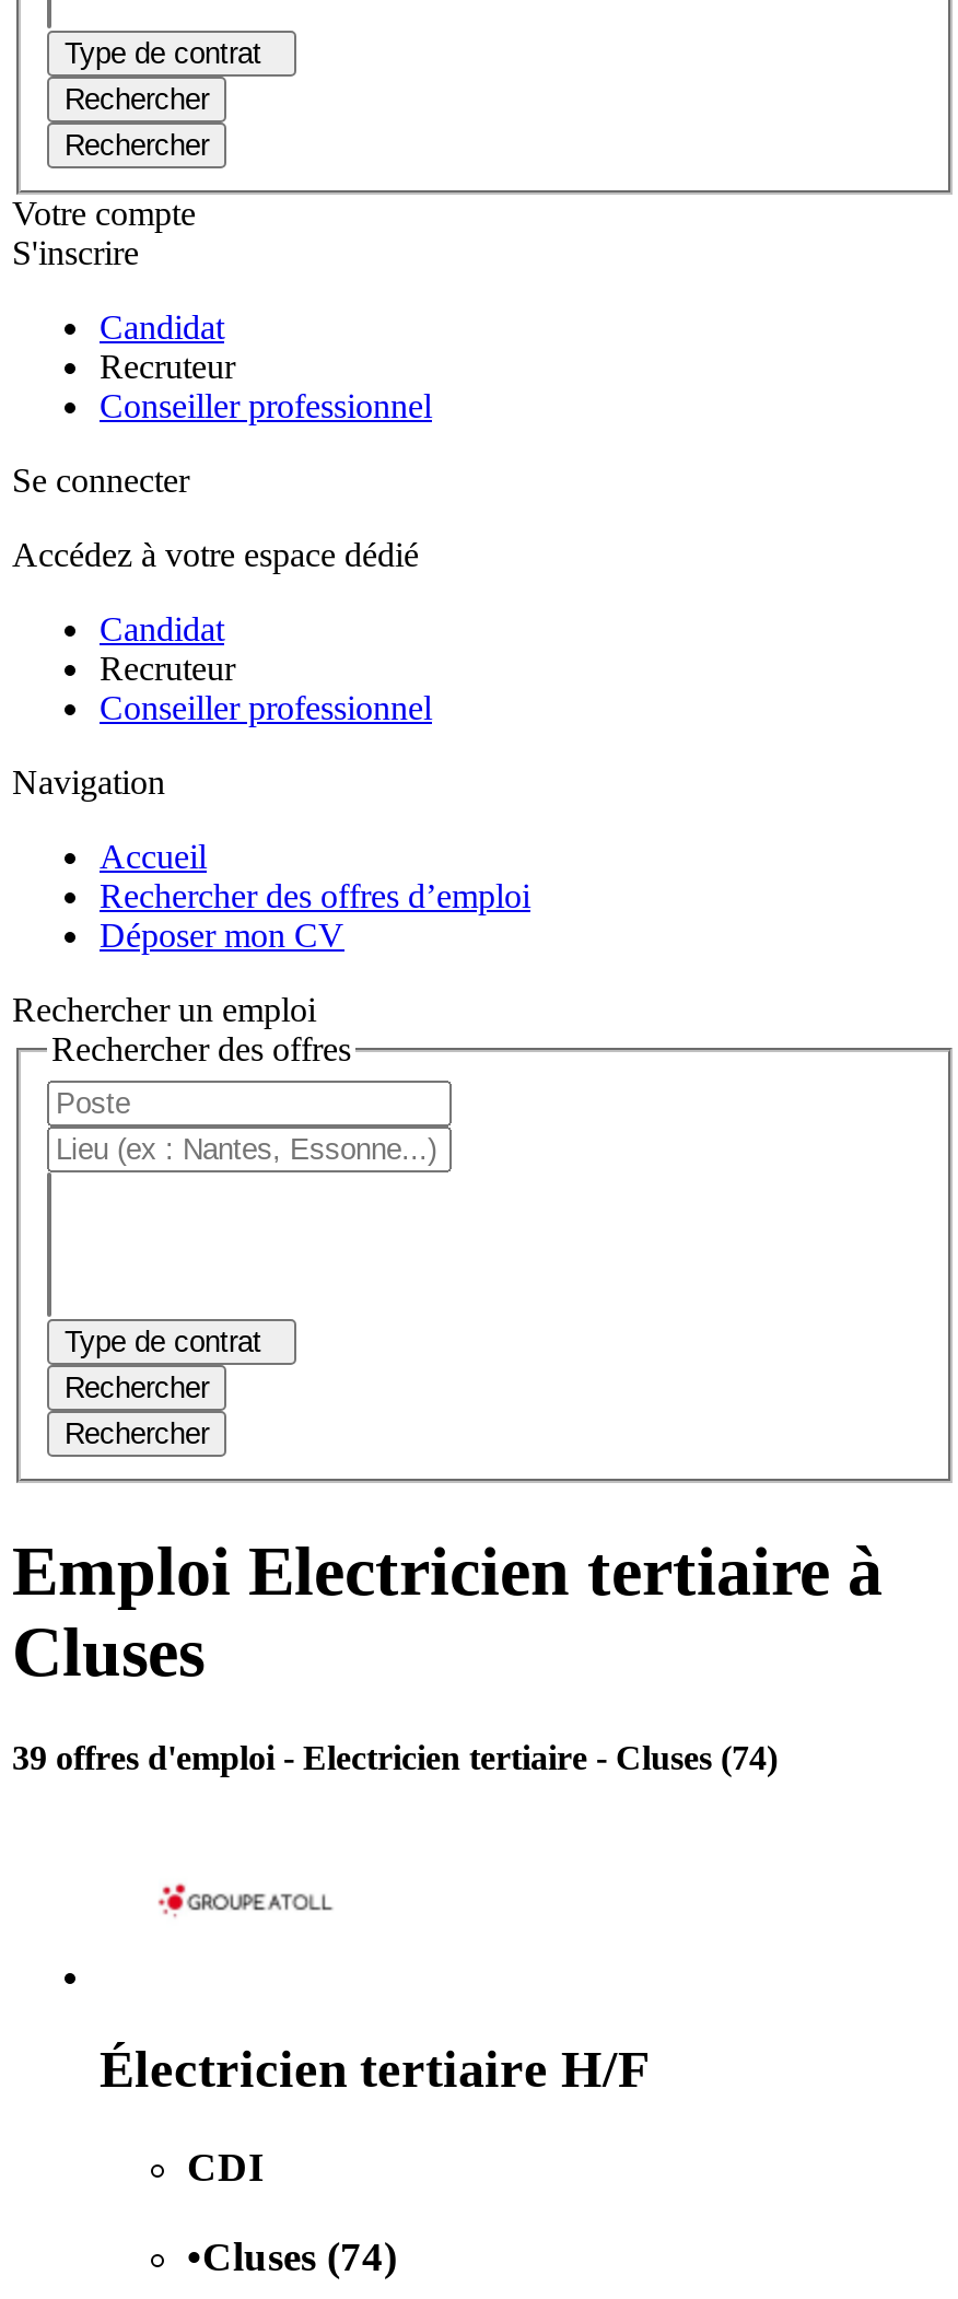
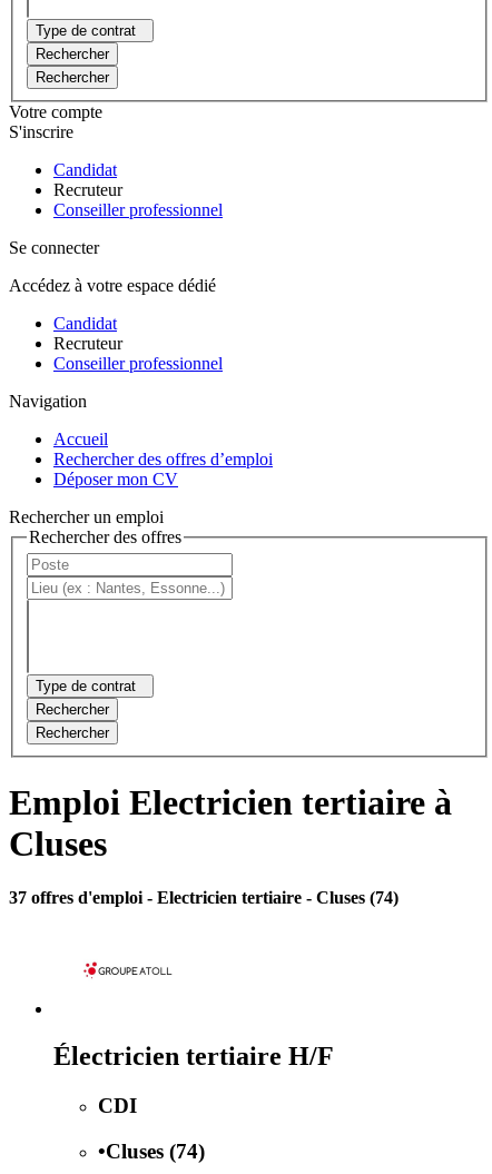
- 39 offres d'emploi - Electricien tertiaire - Cluses (74)
+ 37 offres d'emploi - Electricien tertiaire - Cluses (74)
